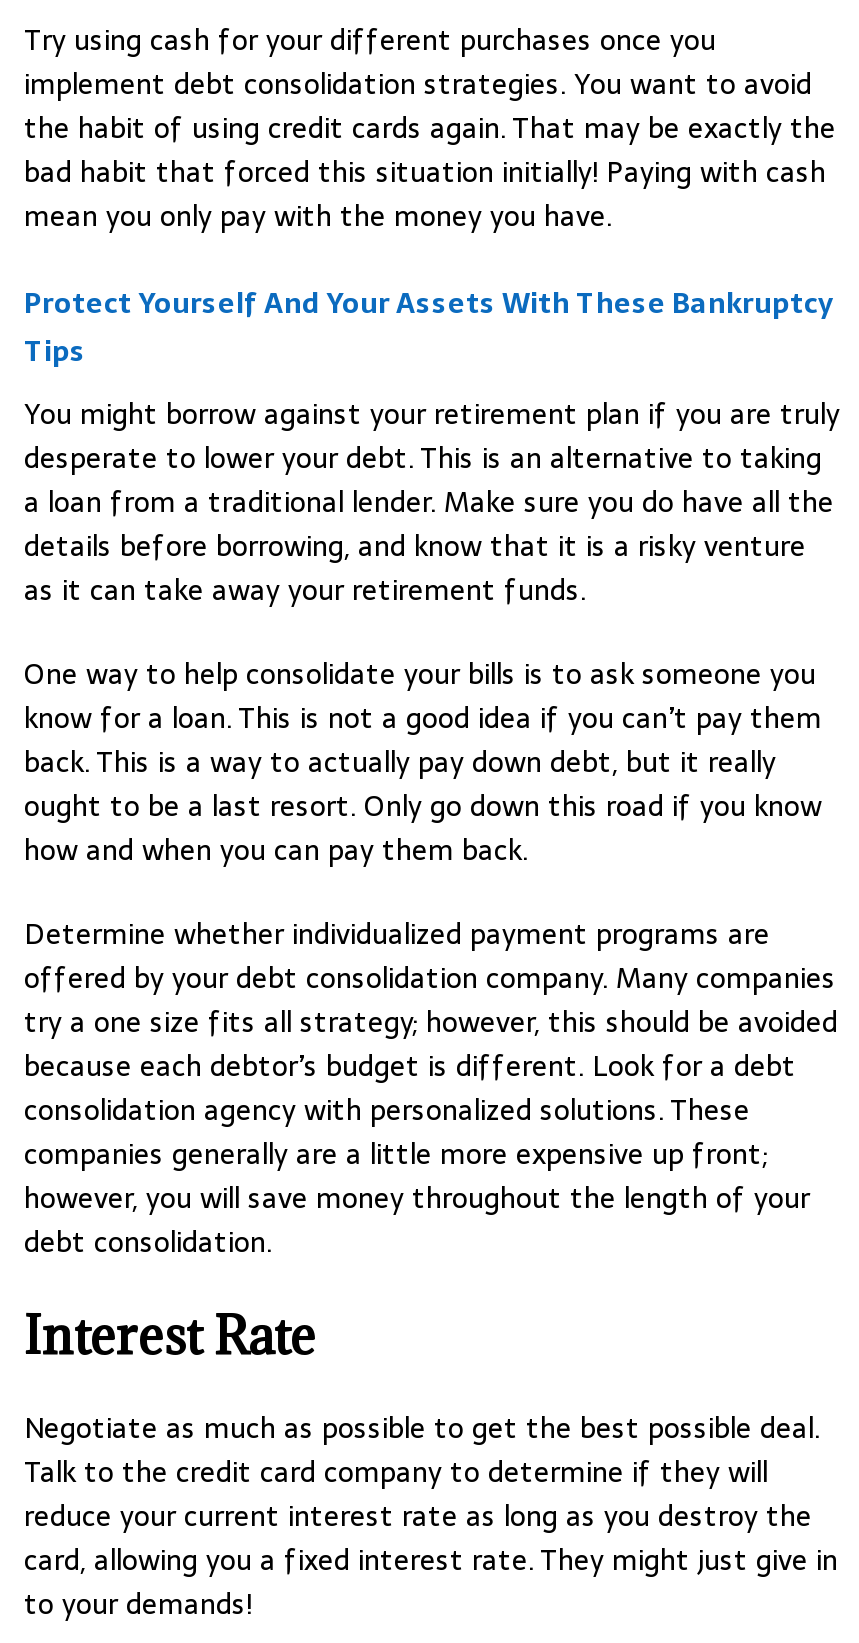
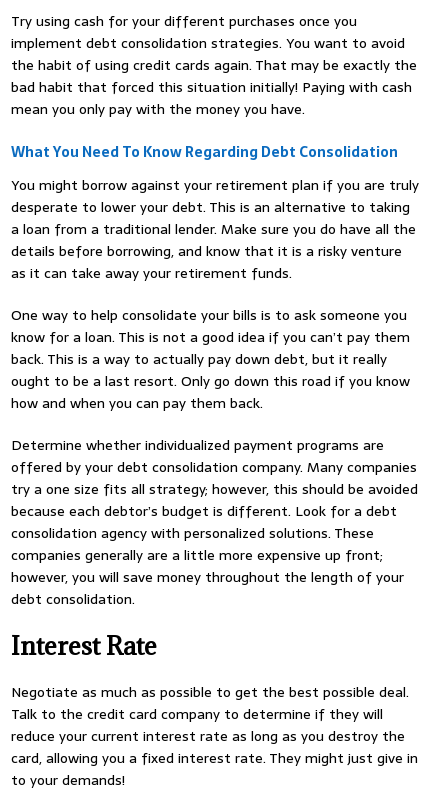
- Protect Yourself And Your Assets With These Bankruptcy
- Tips
+ What You Need To Know Regarding Debt Consolidation
